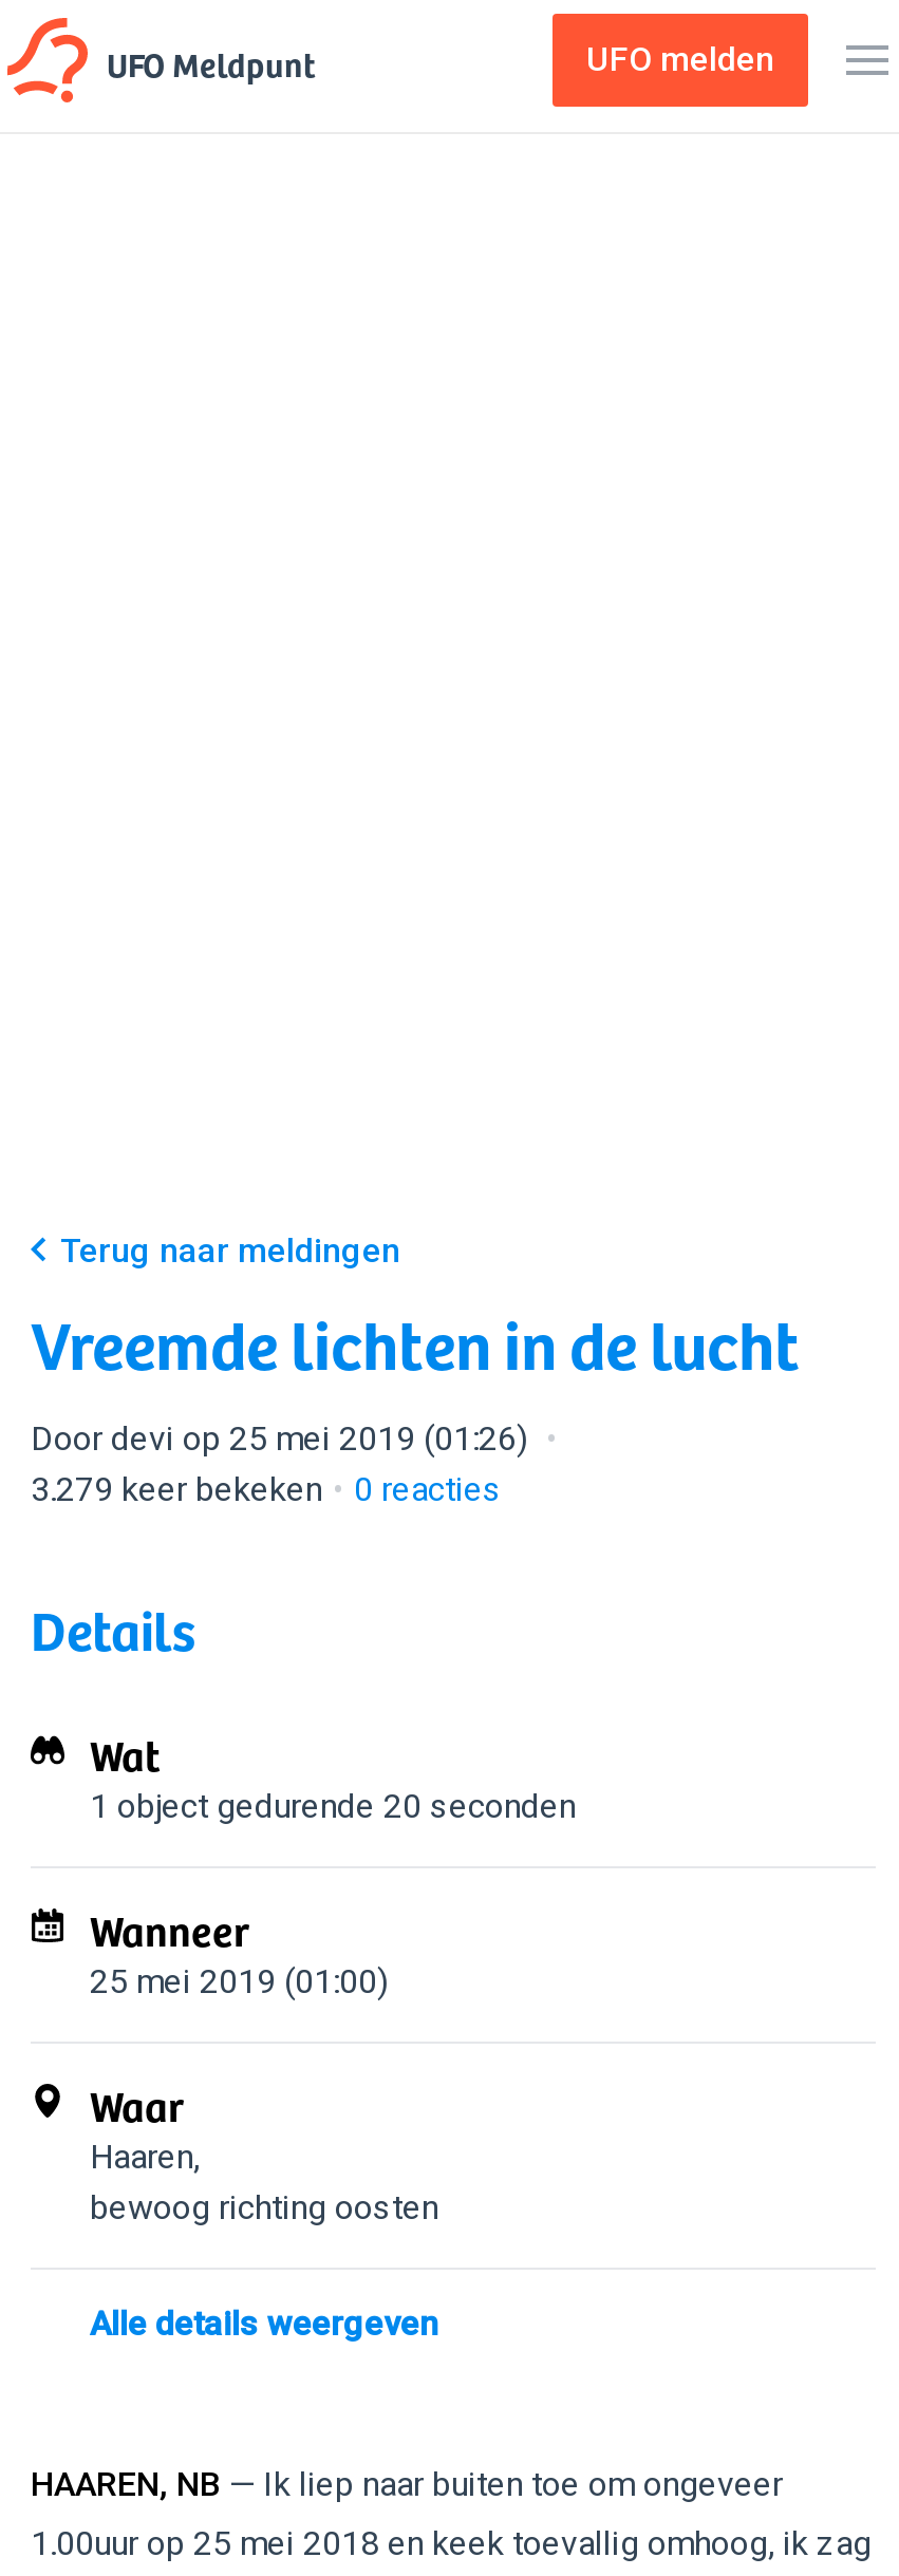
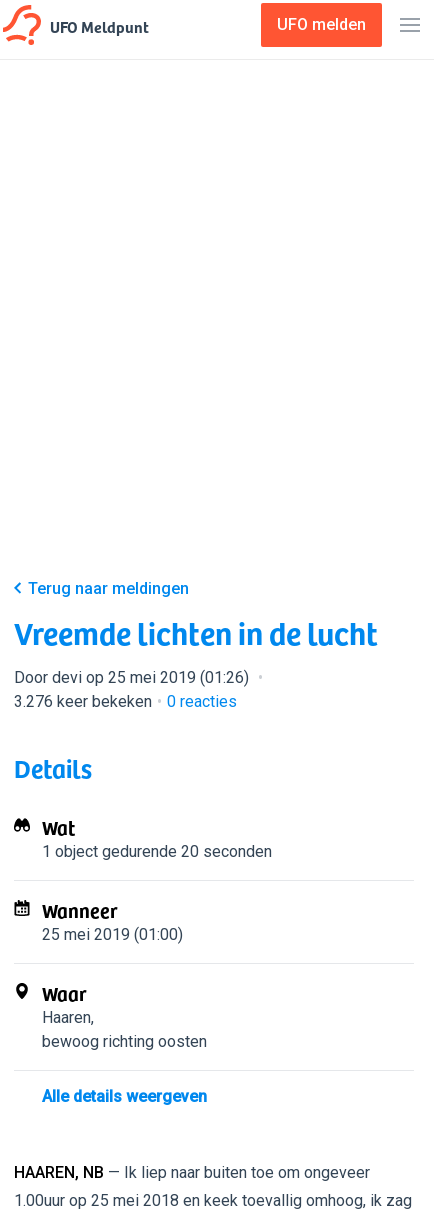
- 3.279 keer bekeken 0 reacties
+ 3.276 keer bekeken 0 reacties
